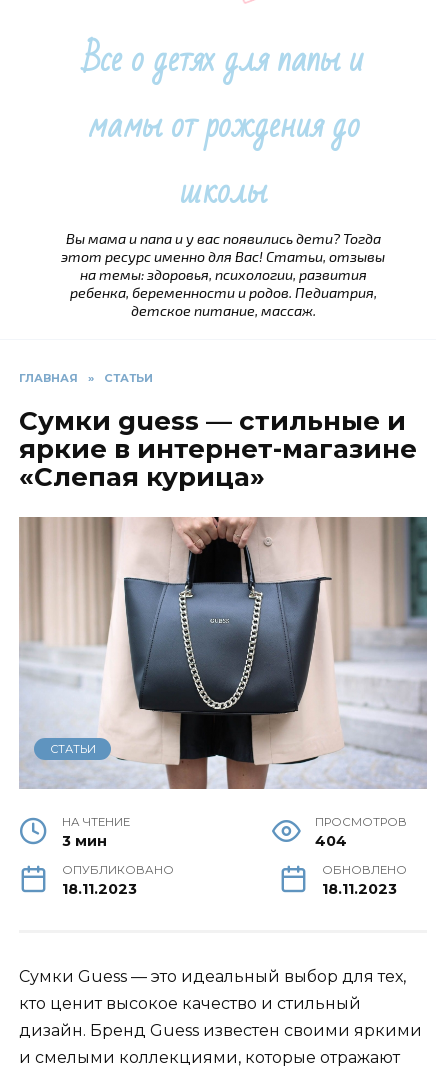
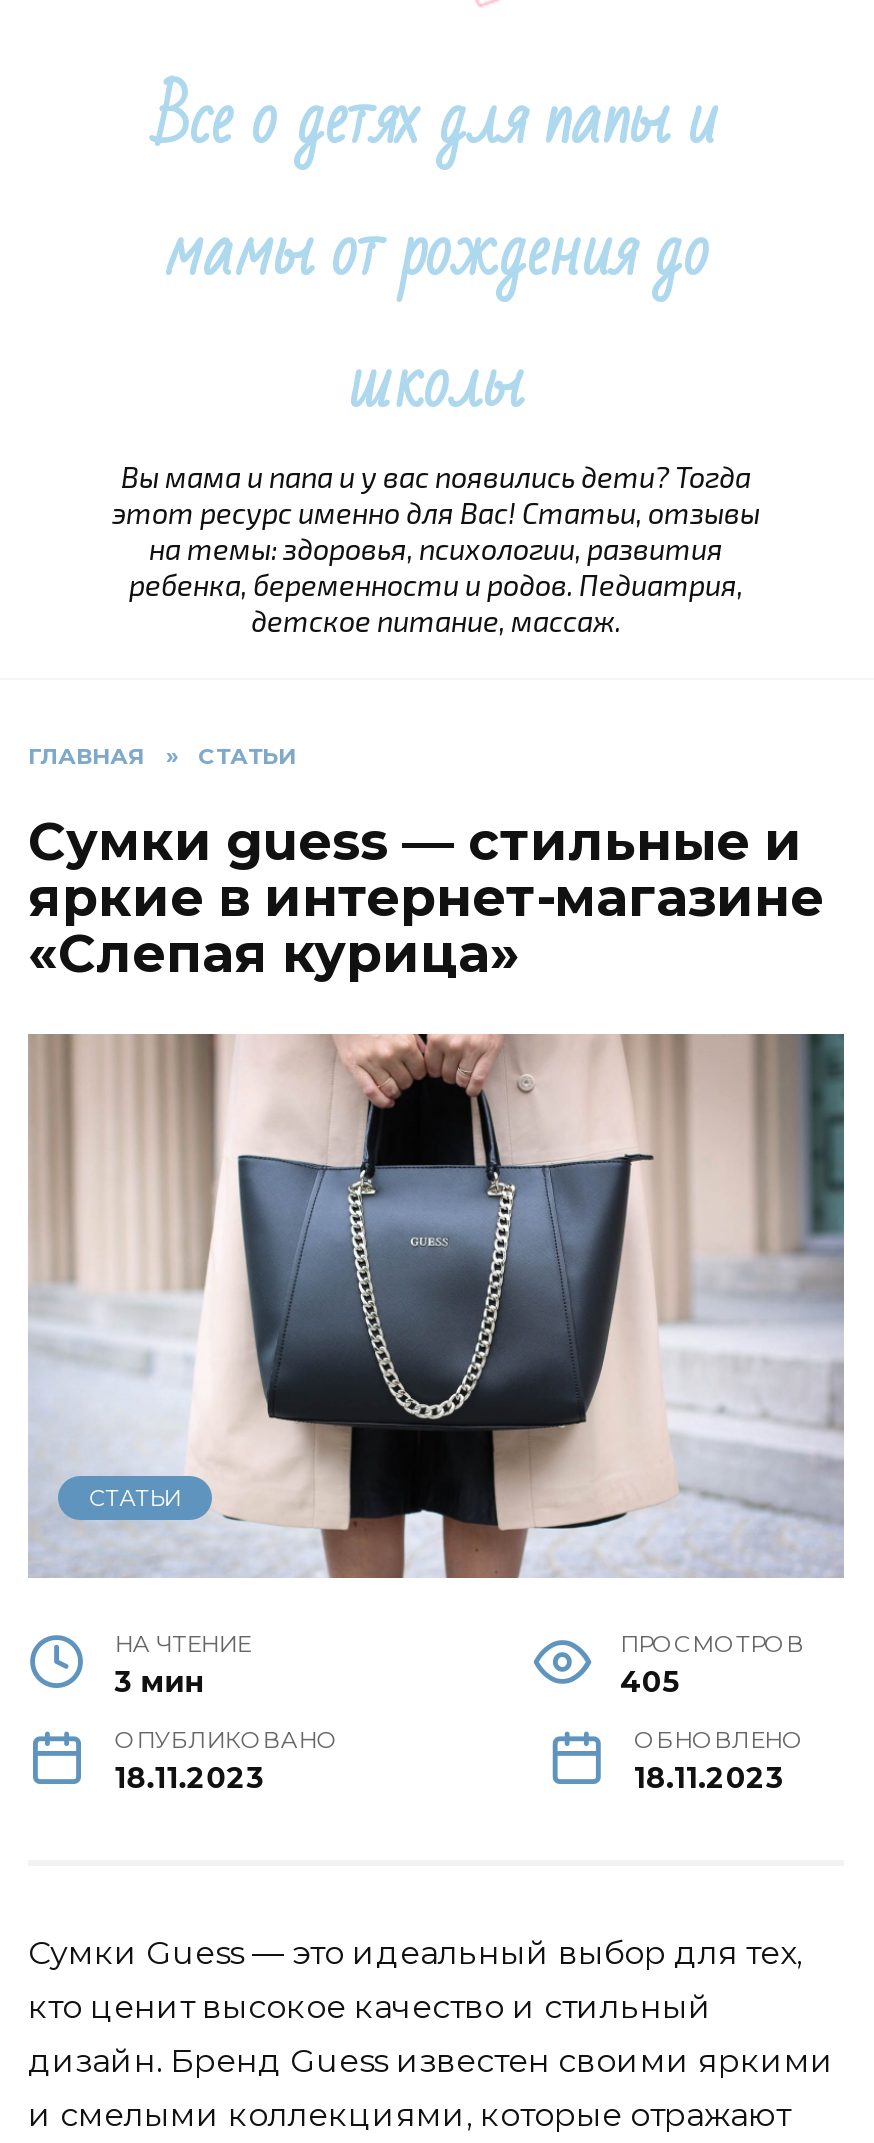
- 404
+ 405
